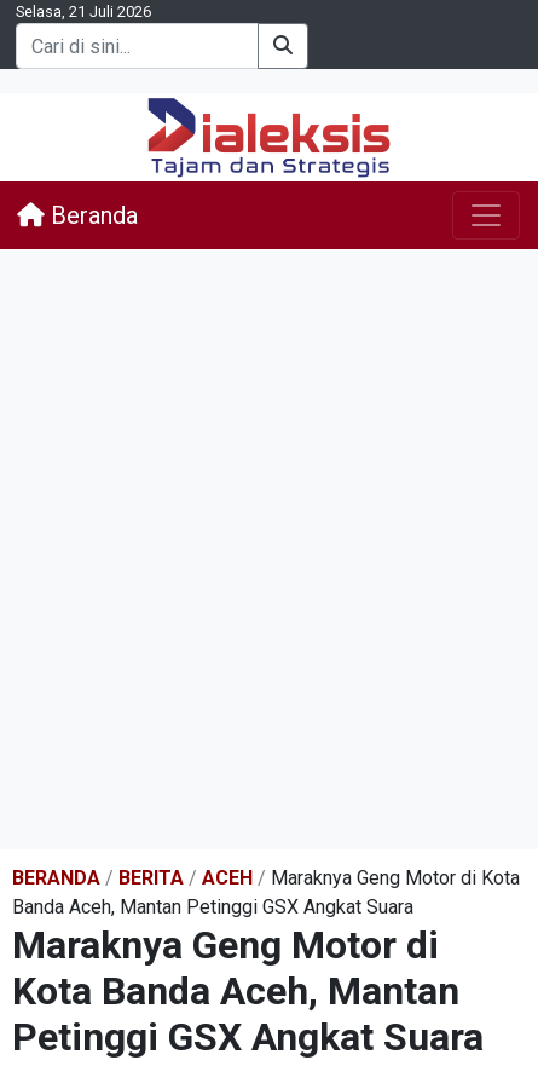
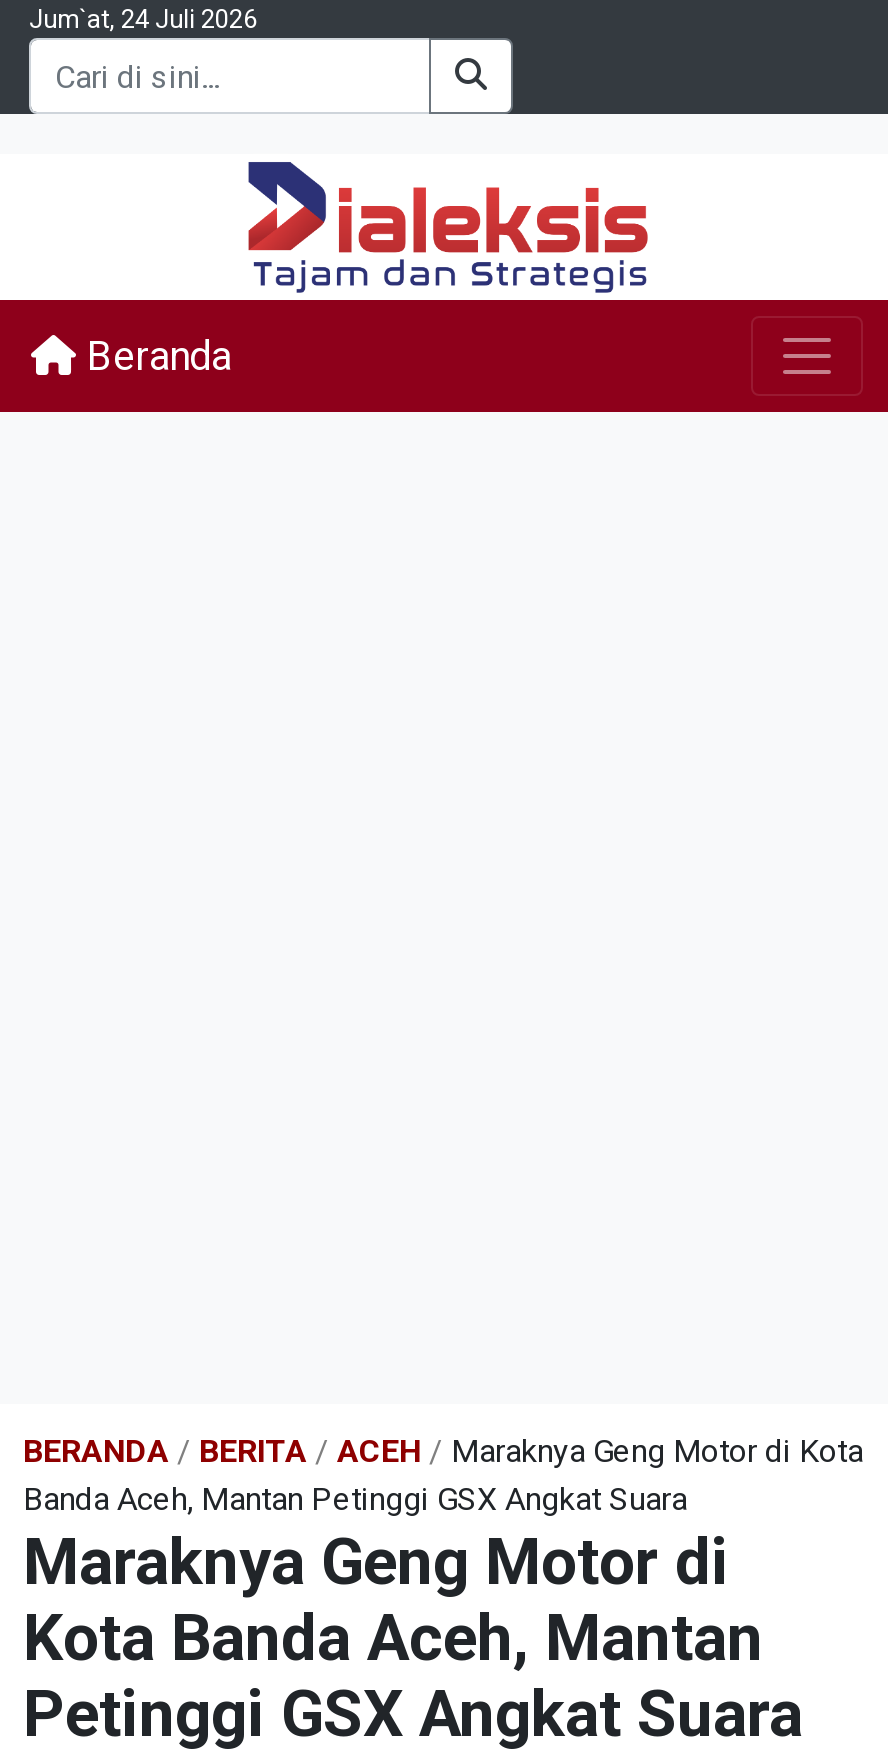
- Selasa, 21 Juli 2026
+ Jum`at, 24 Juli 2026
